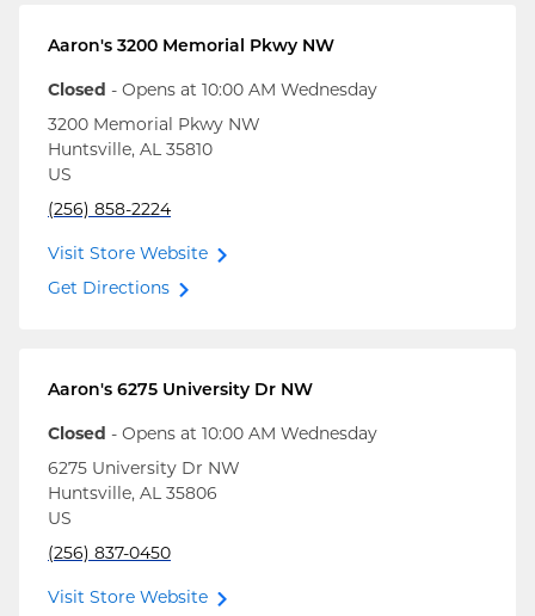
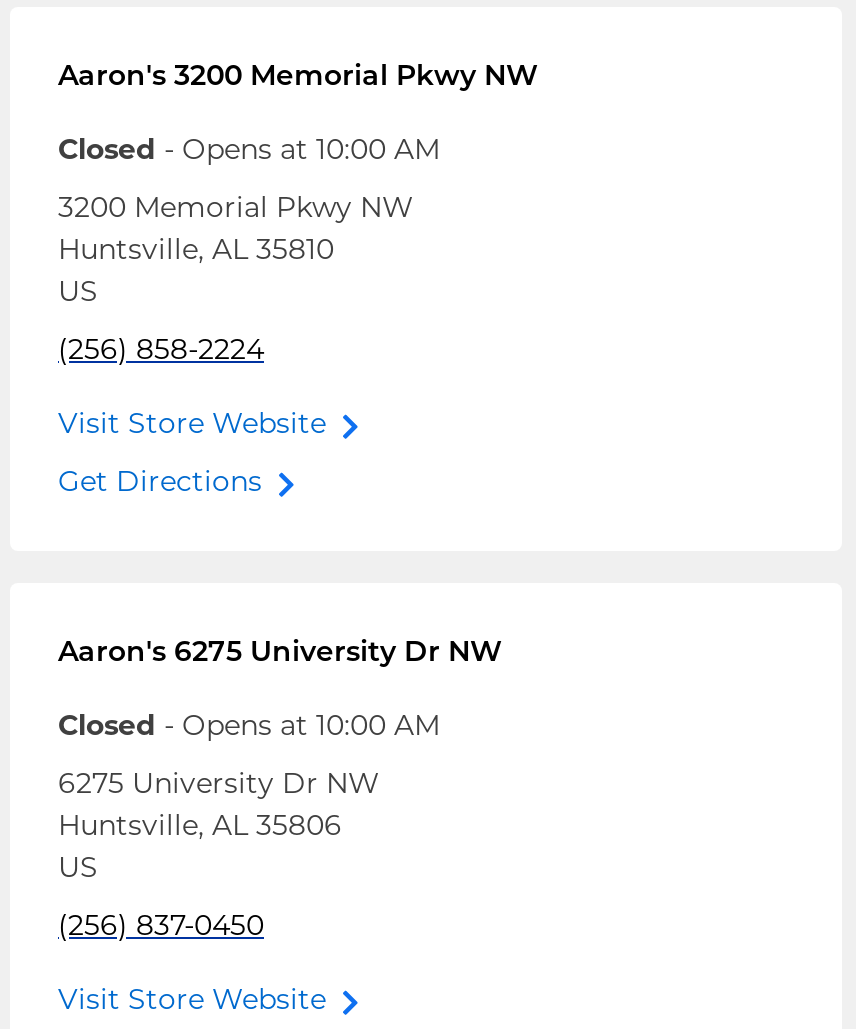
- Closed - Opens at 10:00 AM Wednesday
+ Closed - Opens at 10:00 AM

- Closed - Opens at 10:00 AM Wednesday
+ Closed - Opens at 10:00 AM
